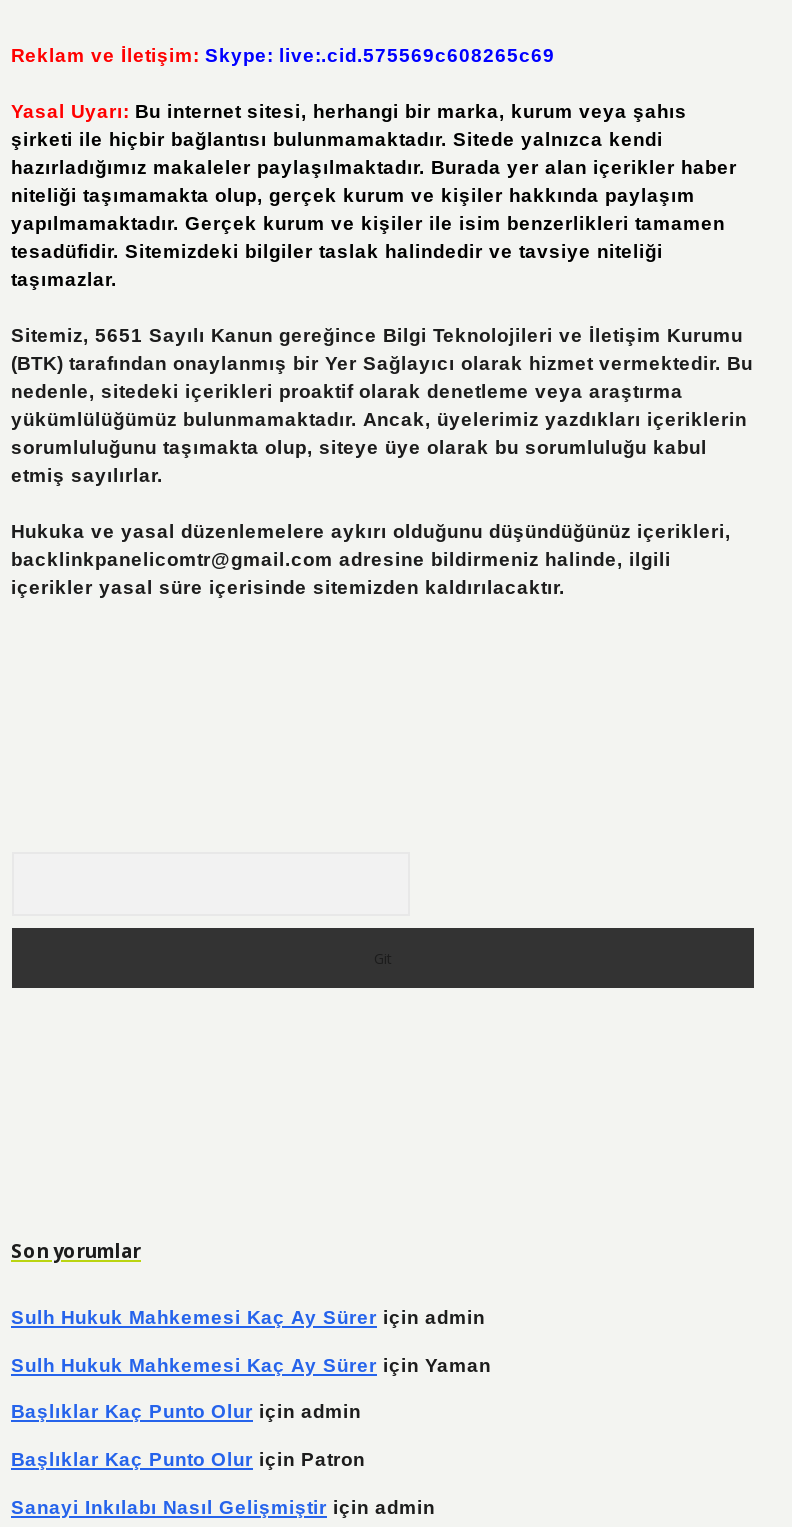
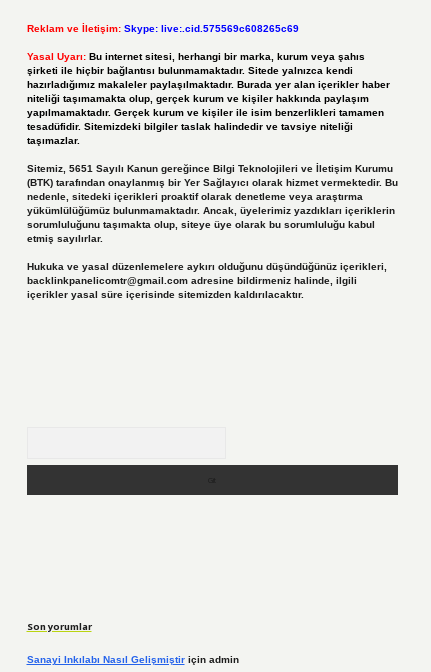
- Sulh Hukuk Mahkemesi Kaç Ay Sürer için admin
- Sulh Hukuk Mahkemesi Kaç Ay Sürer için Yaman
- Başlıklar Kaç Punto Olur için admin
- Başlıklar Kaç Punto Olur için Patron
